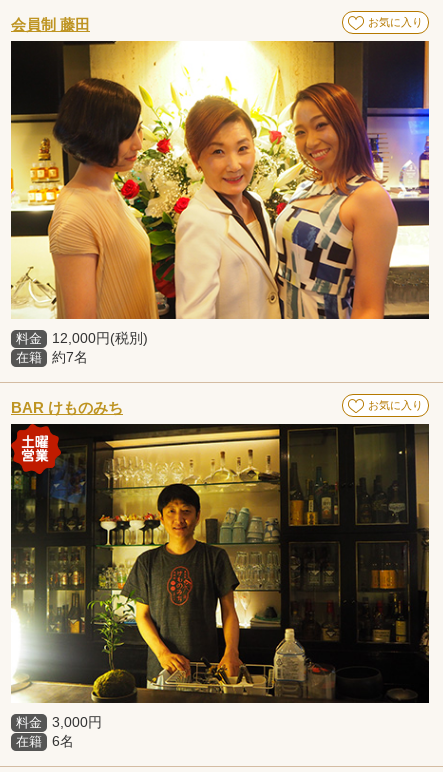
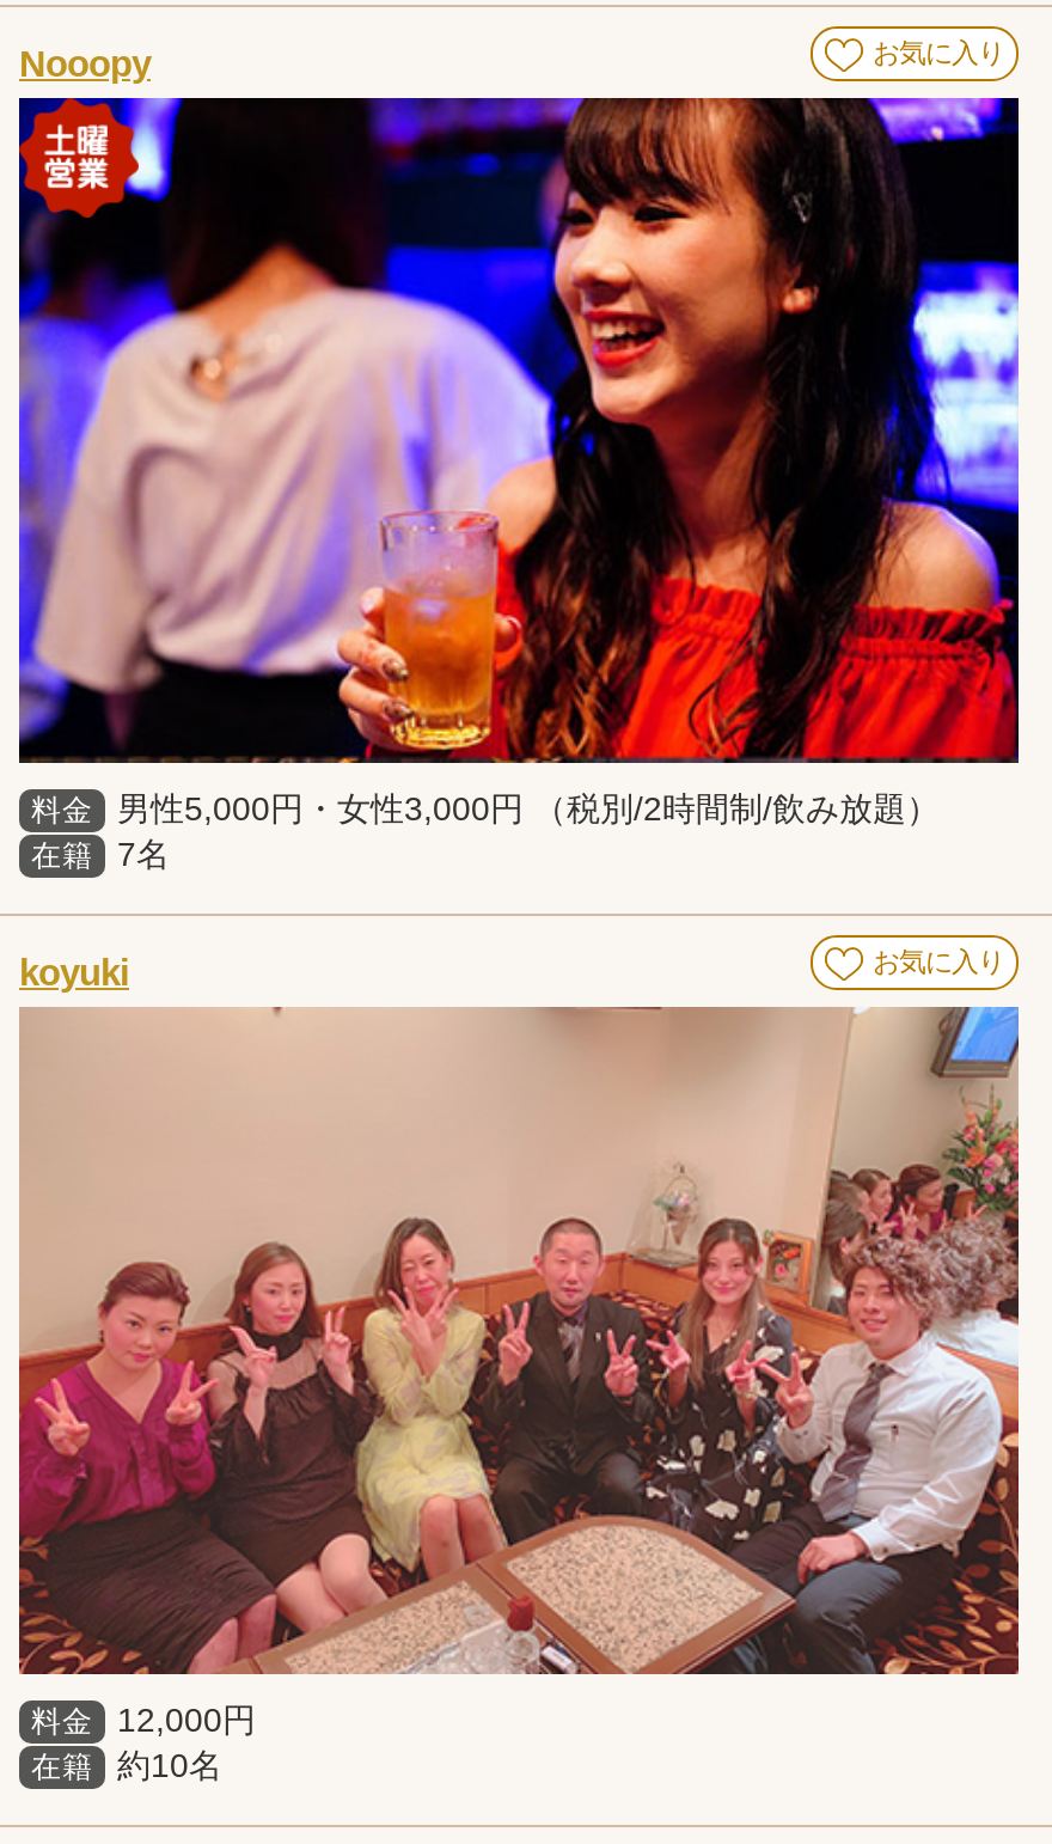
- 会員制 藤田
+ Nooopy

- [image]
- 12,000円(税別)
+ [image]
+ 男性5,000円・女性3,000円 （税別/2時間制/飲み放題）

- 在籍 約7名
+ 在籍 7名

- BAR けものみち
+ koyuki

- [image]
- 料金 3,000円
+ [image]
+ 料金 12,000円

- 在籍 6名
+ 在籍 約10名
